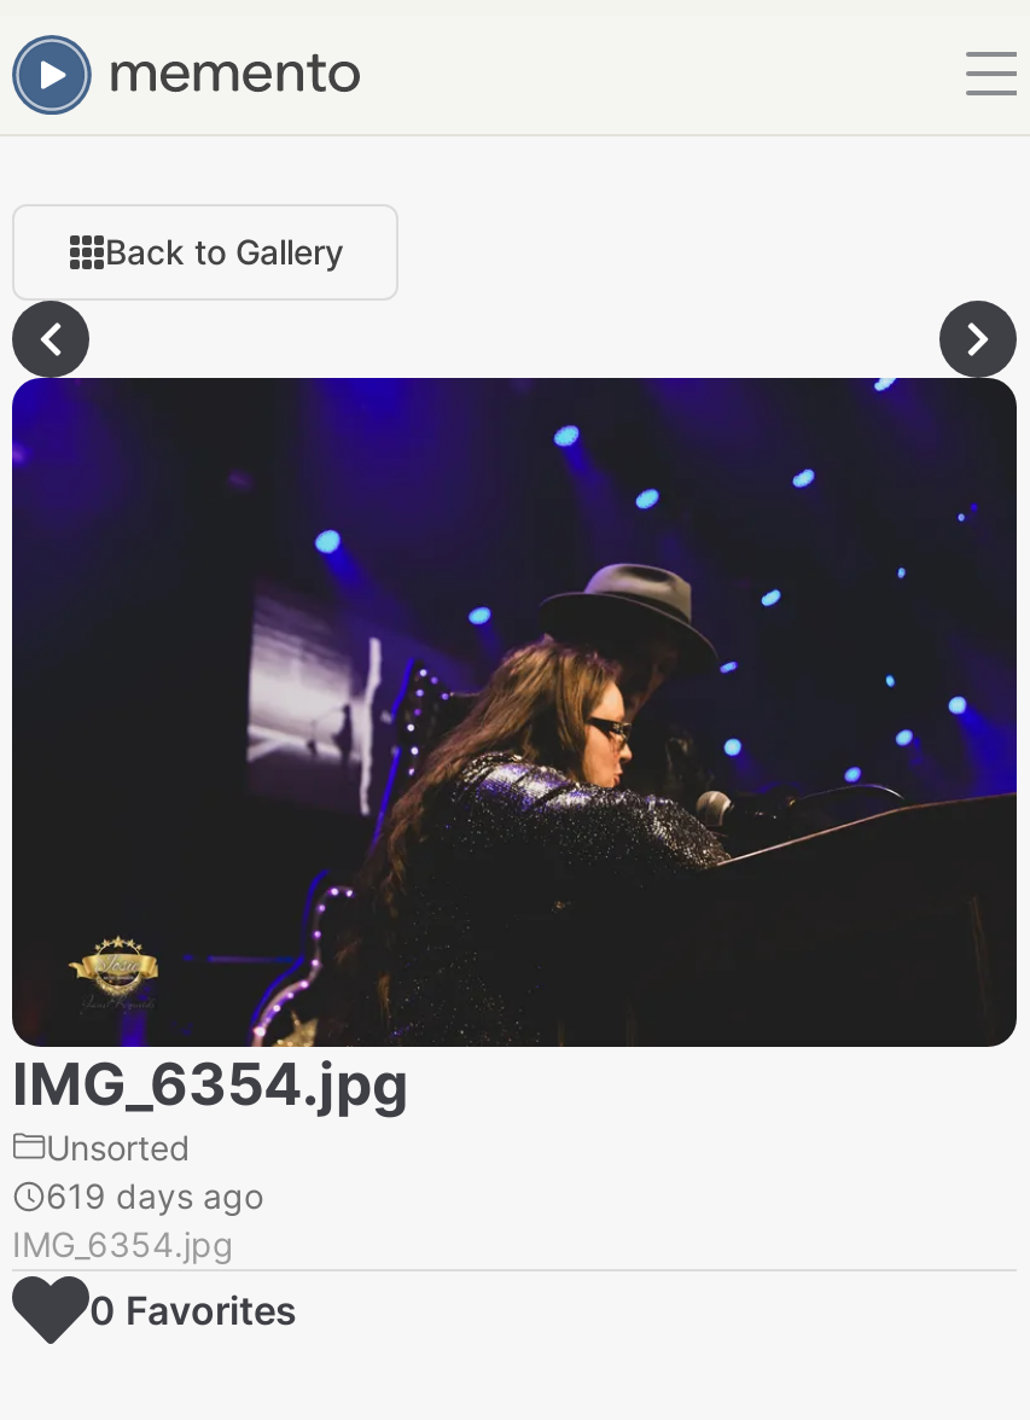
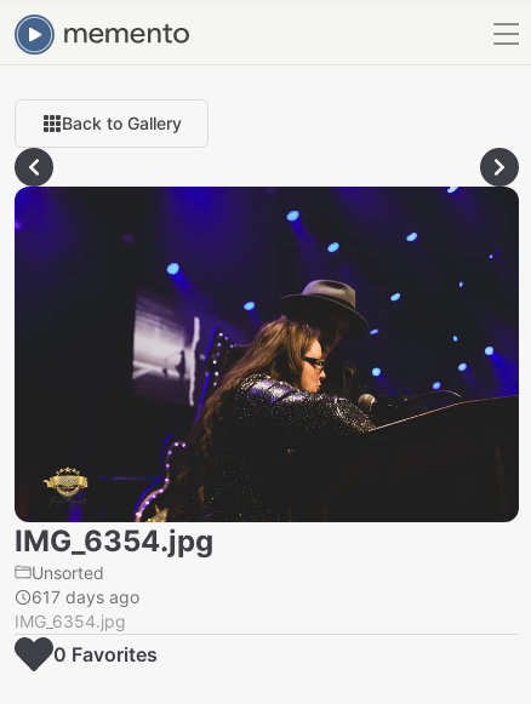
- 619 days ago
+ 617 days ago
